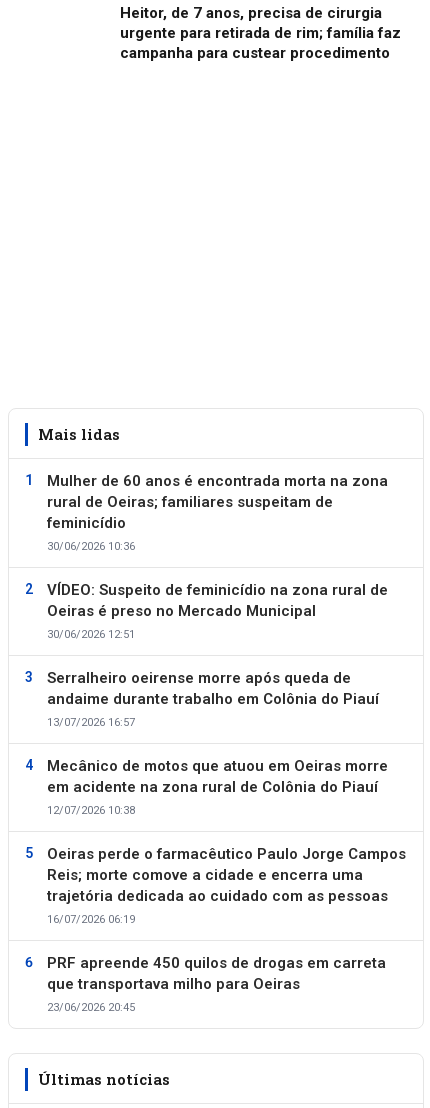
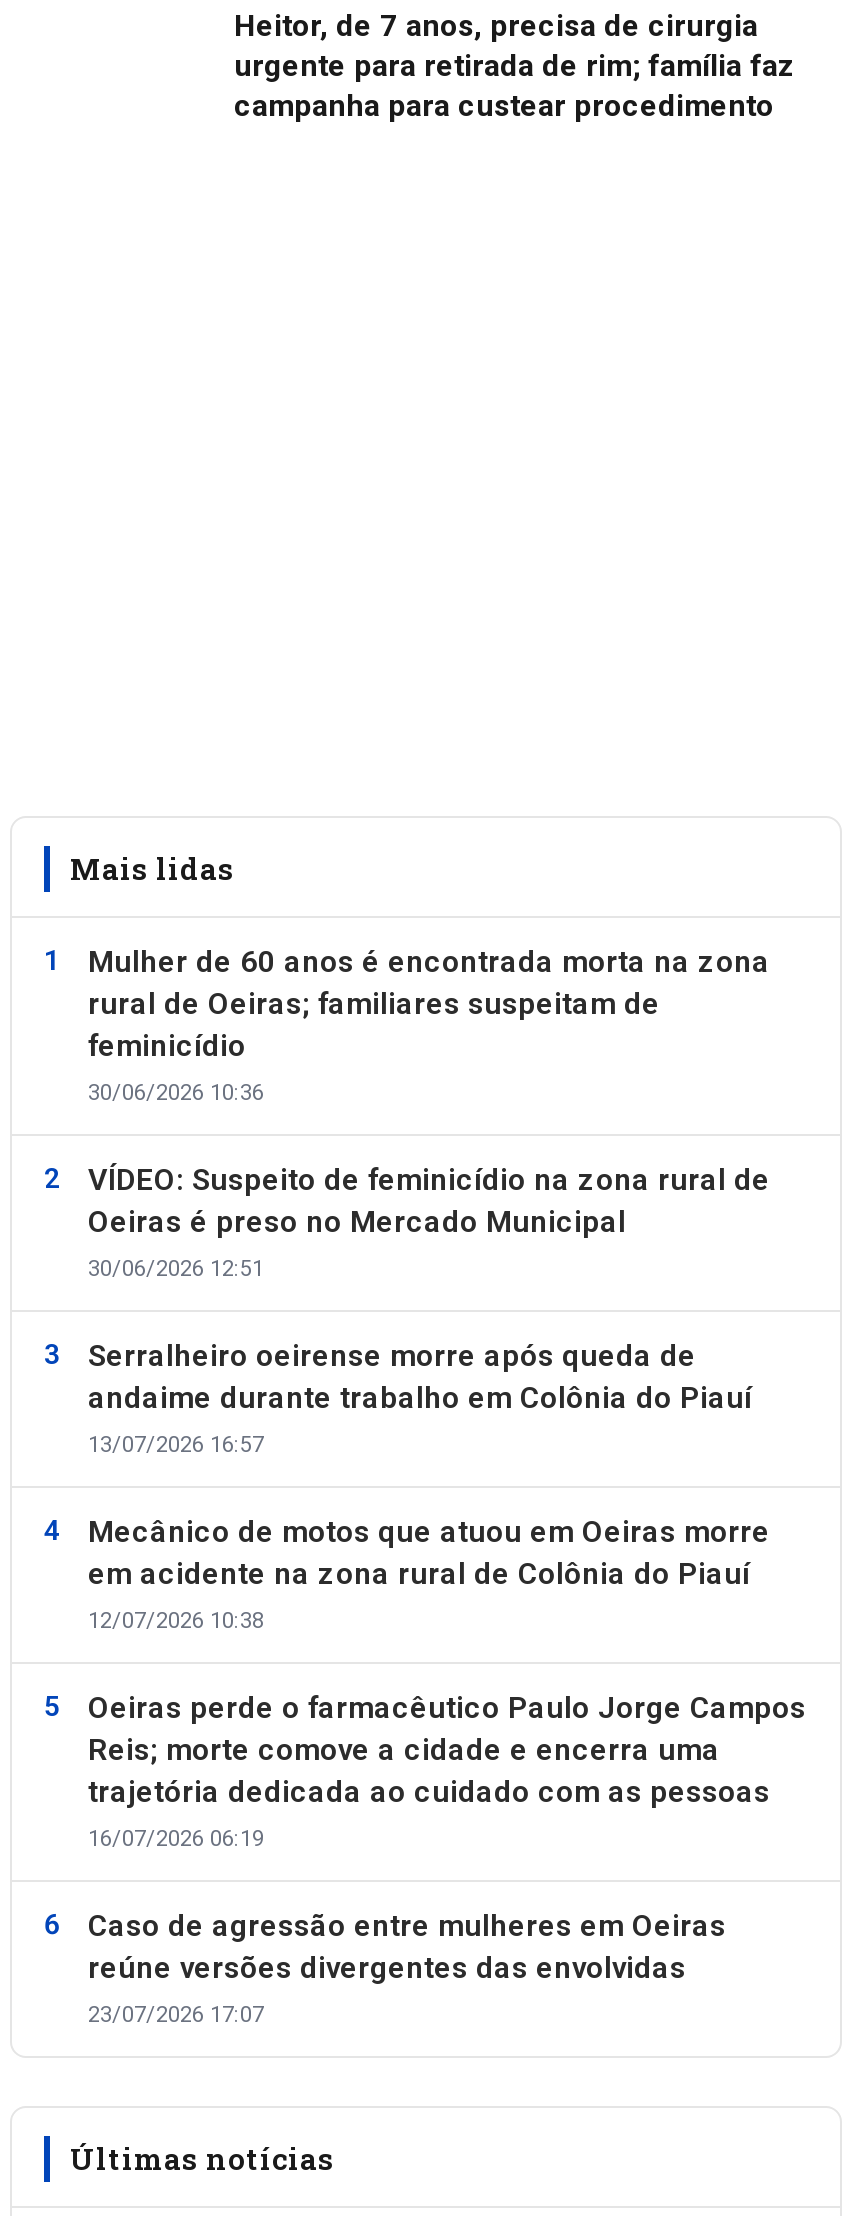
- PRF apreende 450 quilos de drogas em carreta
- que transportava milho para Oeiras
- 23/06/2026 20:45
+ Caso de agressão entre mulheres em Oeiras
+ reúne versões divergentes das envolvidas
+ 23/07/2026 17:07
